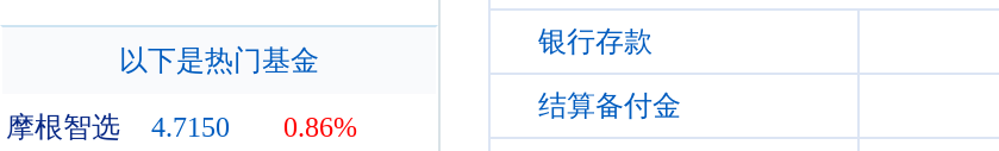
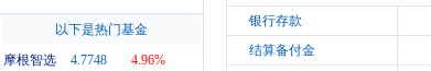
- 4.7150
+ 4.7748

- 0.86%
+ 4.96%
